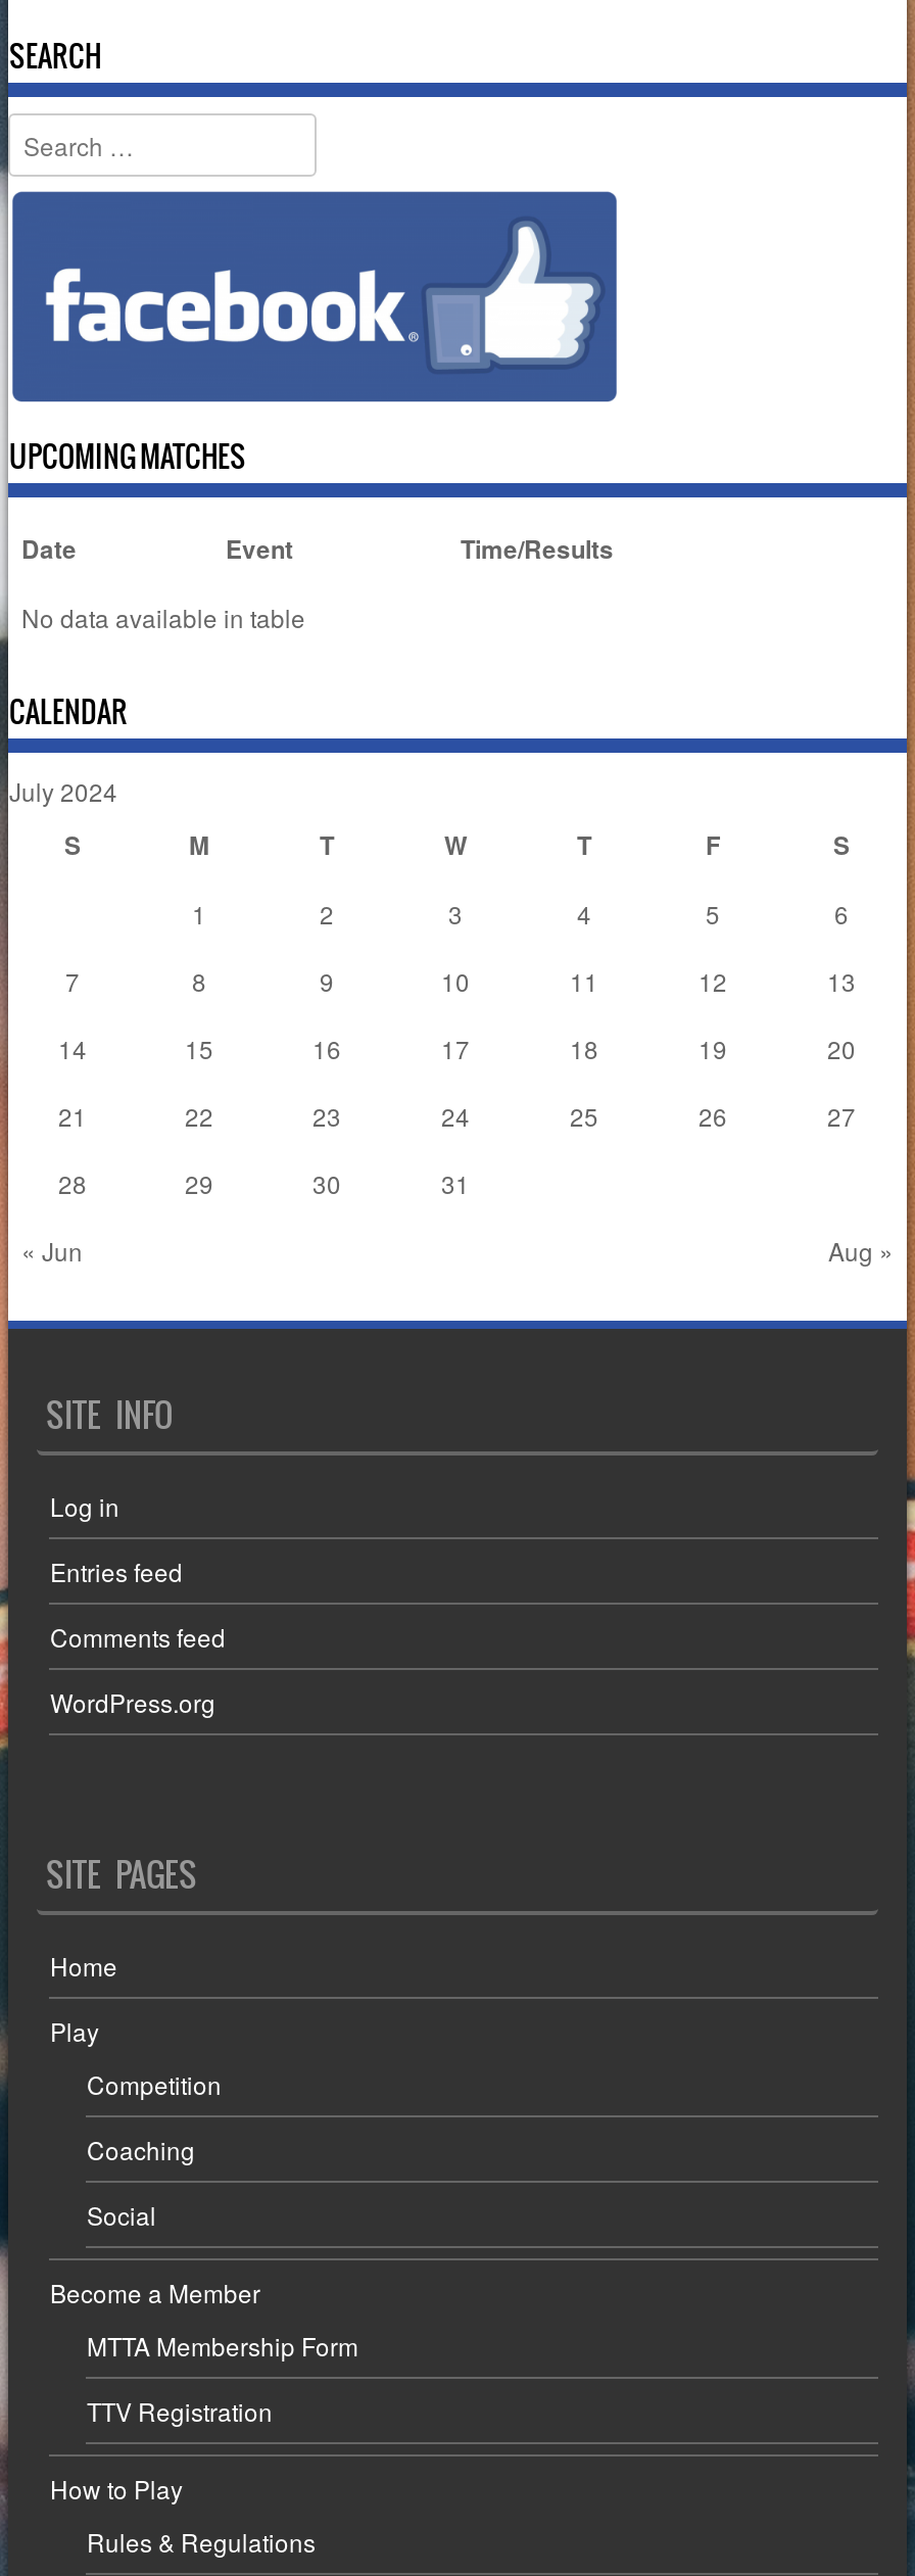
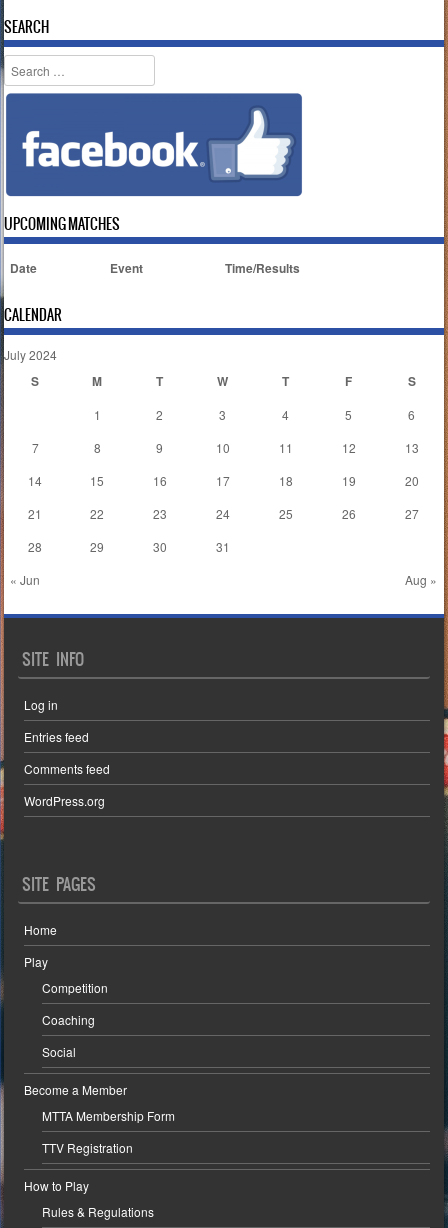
- No data available in table
